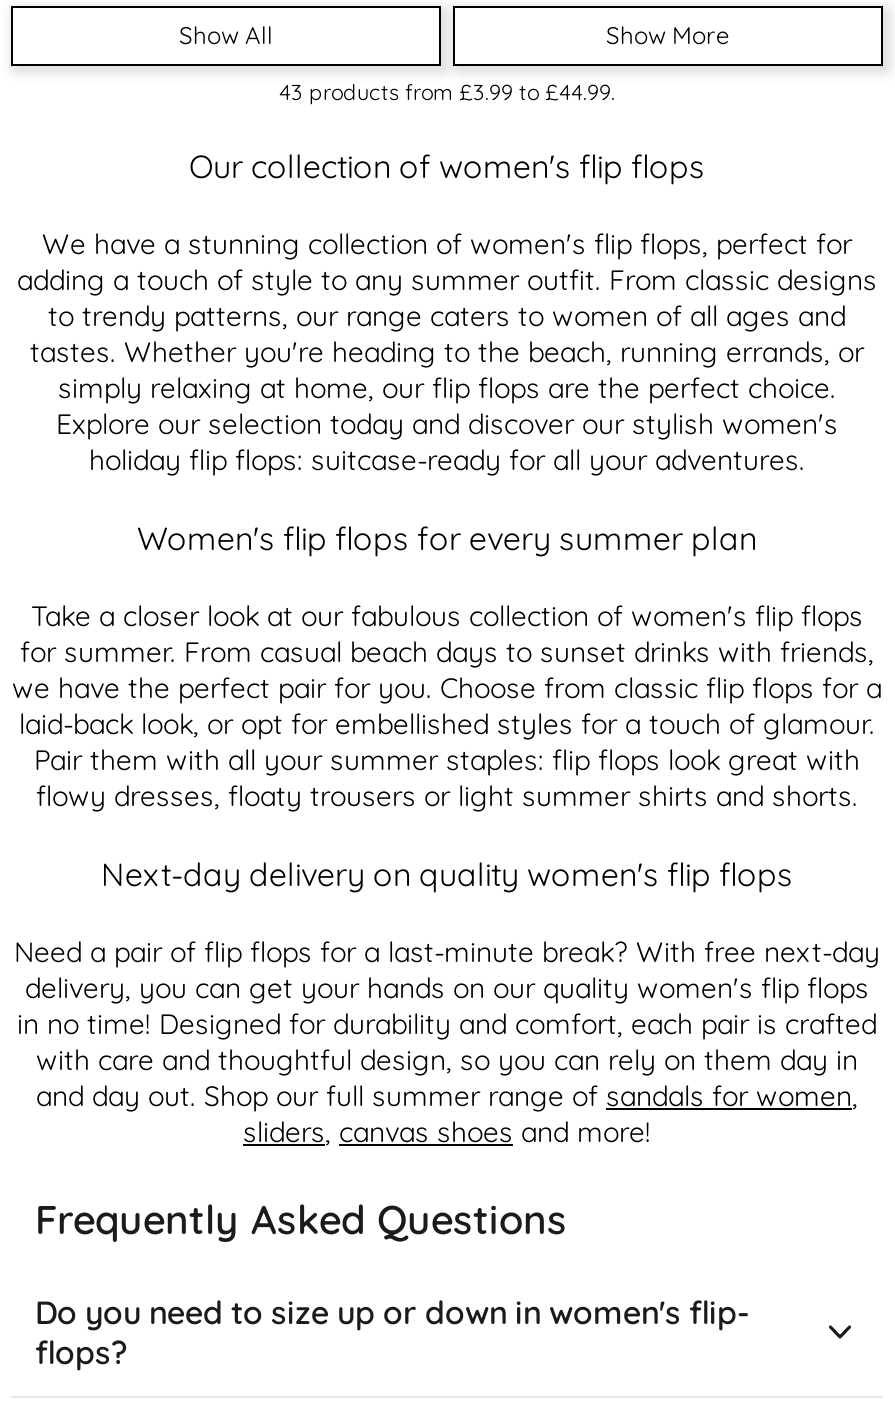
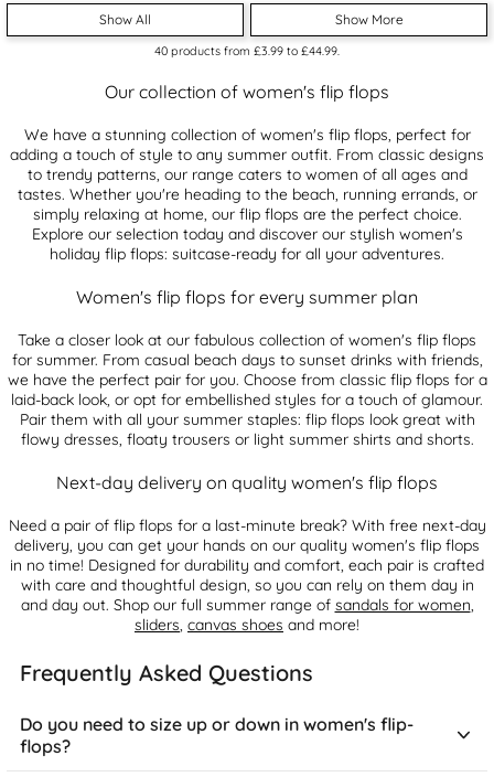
- 43 products from £3.99 to £44.99
+ 40 products from £3.99 to £44.99
